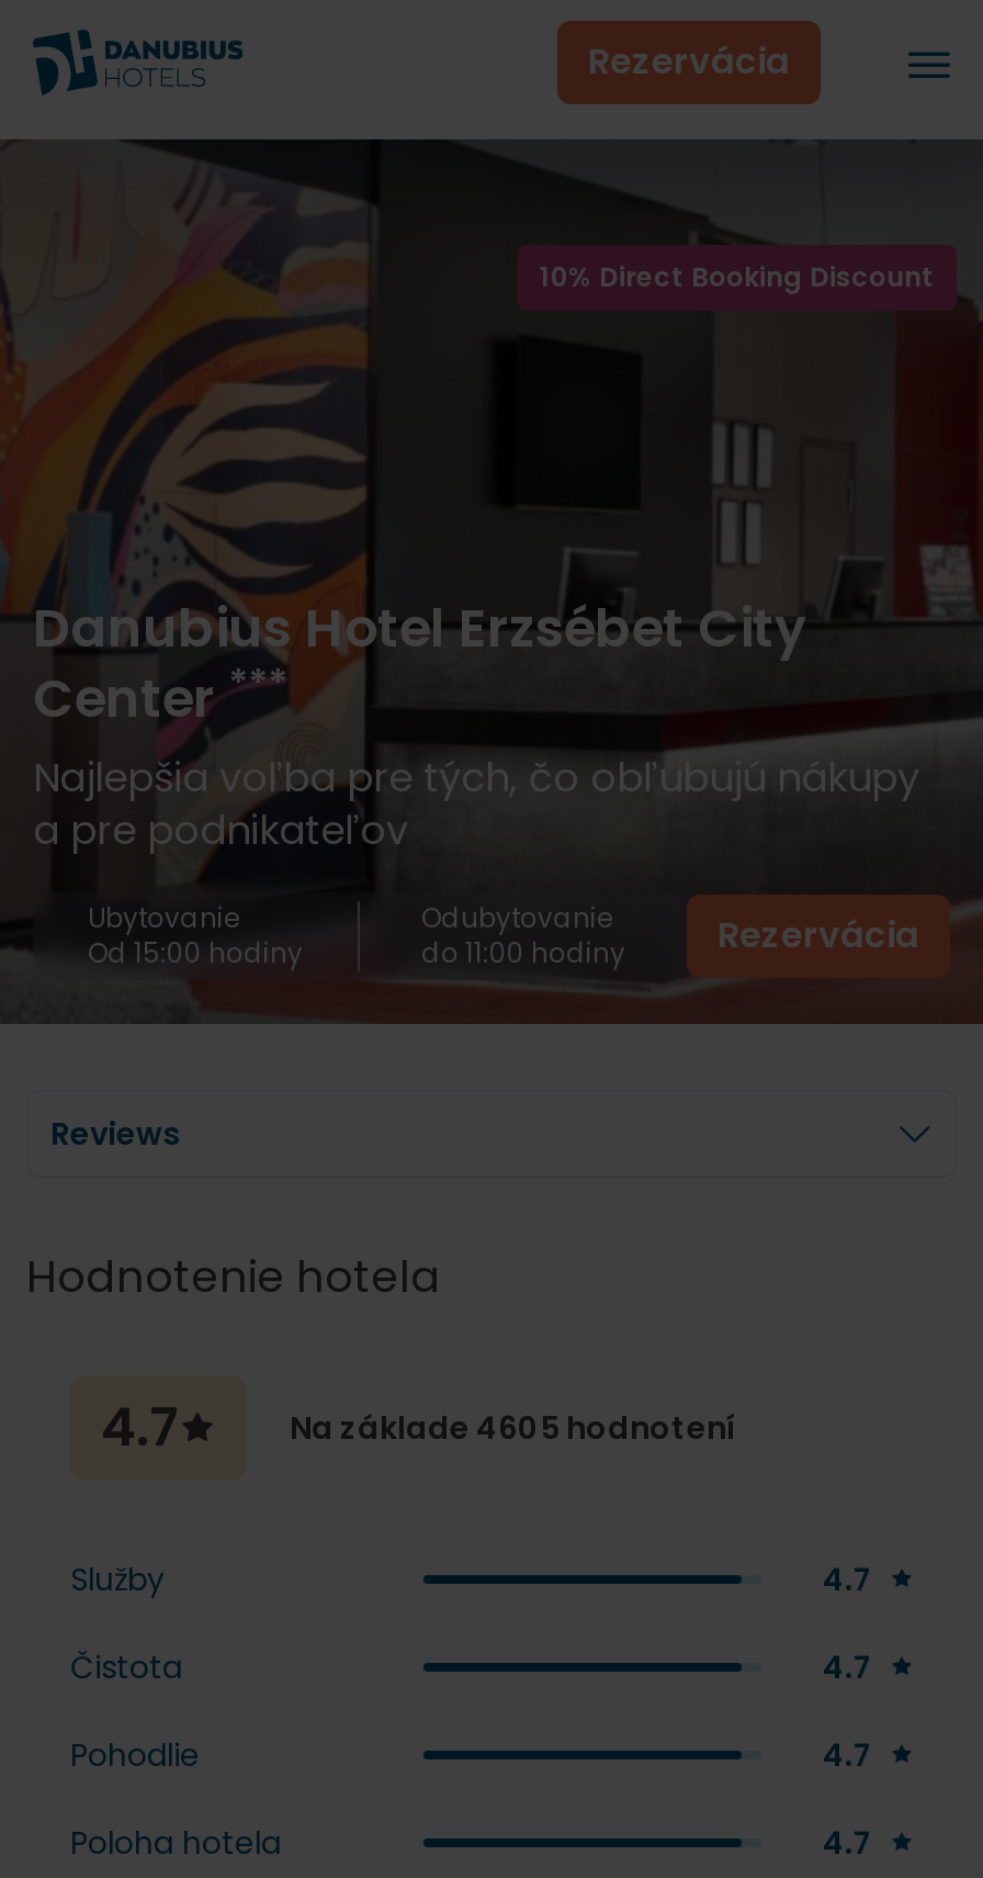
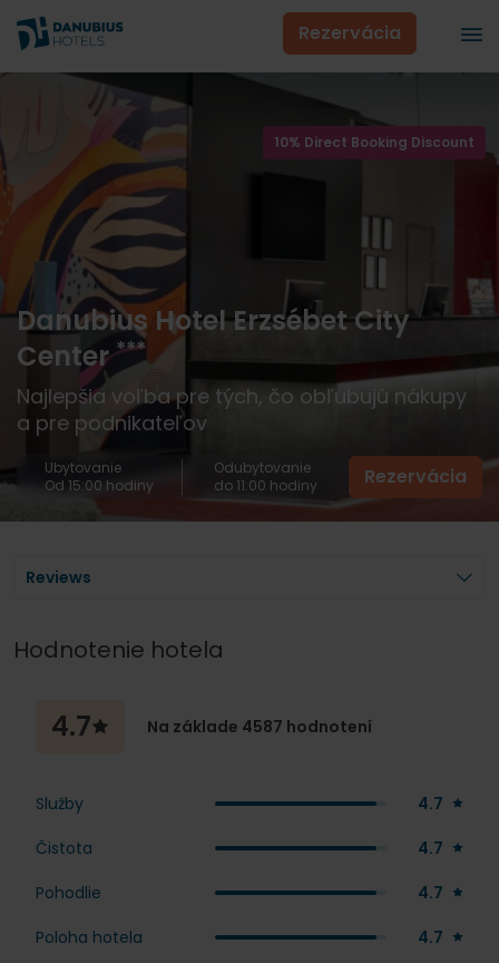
- Na základe 4605 hodnotení
+ Na základe 4587 hodnotení
